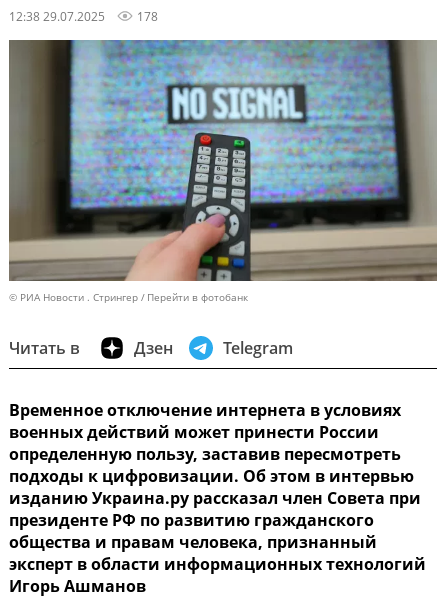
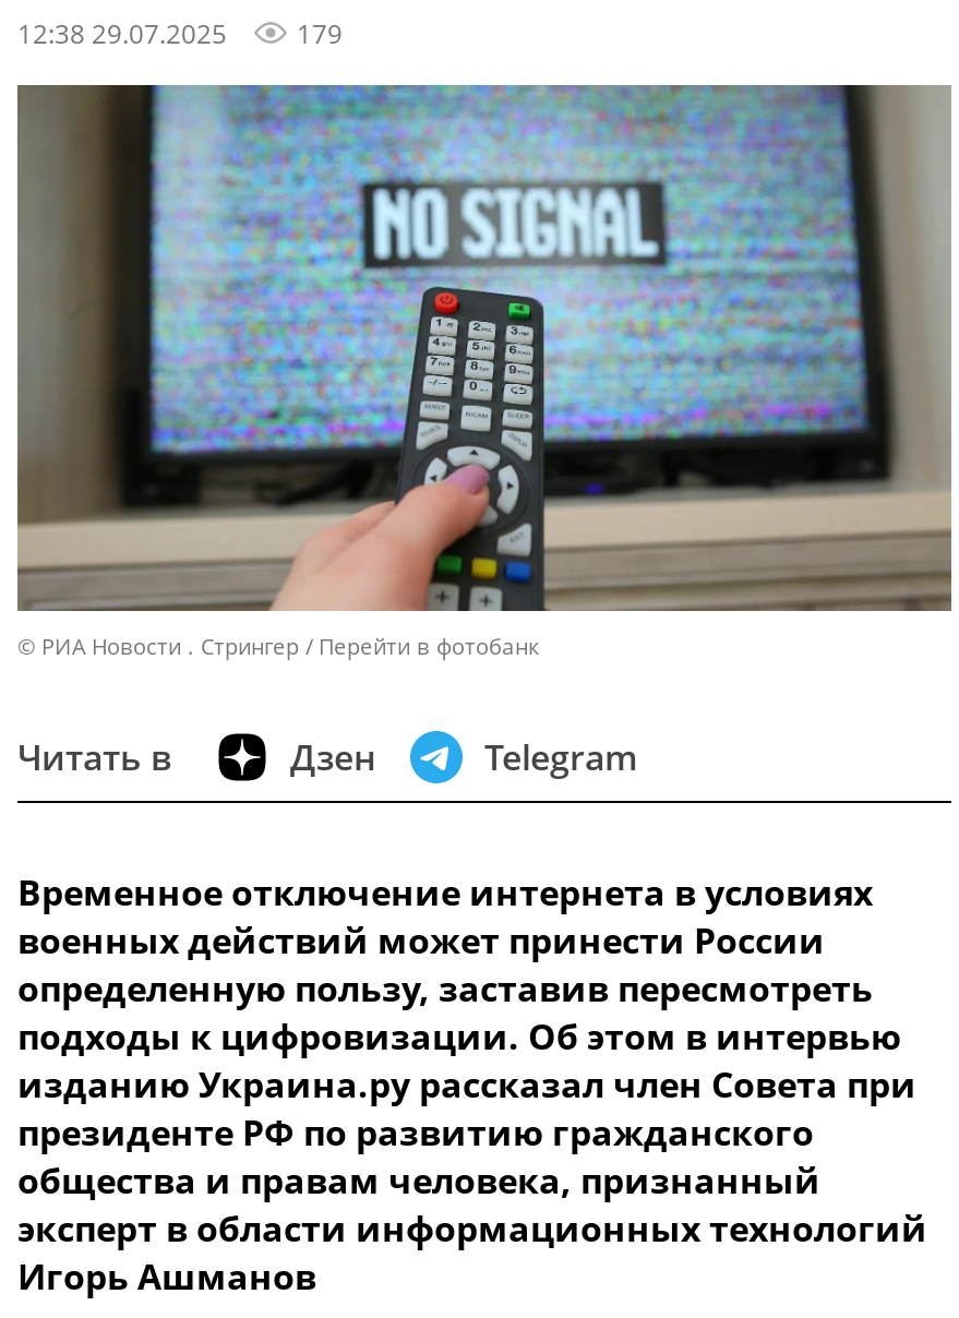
- 12:38 29.07.2025 178
+ 12:38 29.07.2025 179
